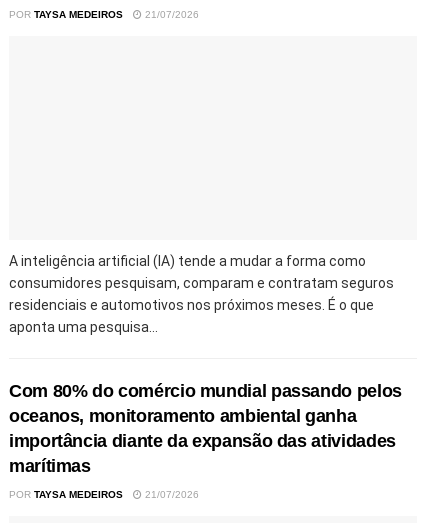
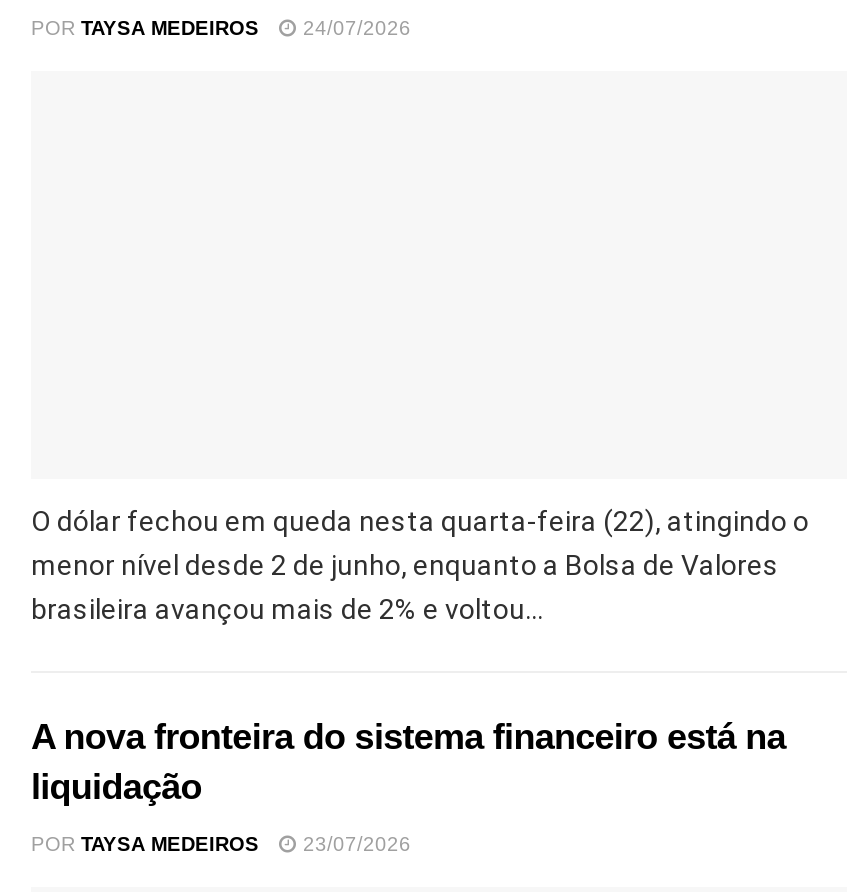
- 21/07/2026
+ 24/07/2026

- A inteligência artificial (IA) tende a mudar a forma como
- consumidores pesquisam, comparam e contratam seguros
- residenciais e automotivos nos próximos meses. É o que
- aponta uma pesquisa...
+ O dólar fechou em queda nesta quarta-feira (22), atingindo o
+ menor nível desde 2 de junho, enquanto a Bolsa de Valores
+ brasileira avançou mais de 2% e voltou...

- Com 80% do comércio mundial passando pelos
- oceanos, monitoramento ambiental ganha
- importância diante da expansão das atividades
- marítimas
+ A nova fronteira do sistema financeiro está na
+ liquidação

- 21/07/2026
+ 23/07/2026
